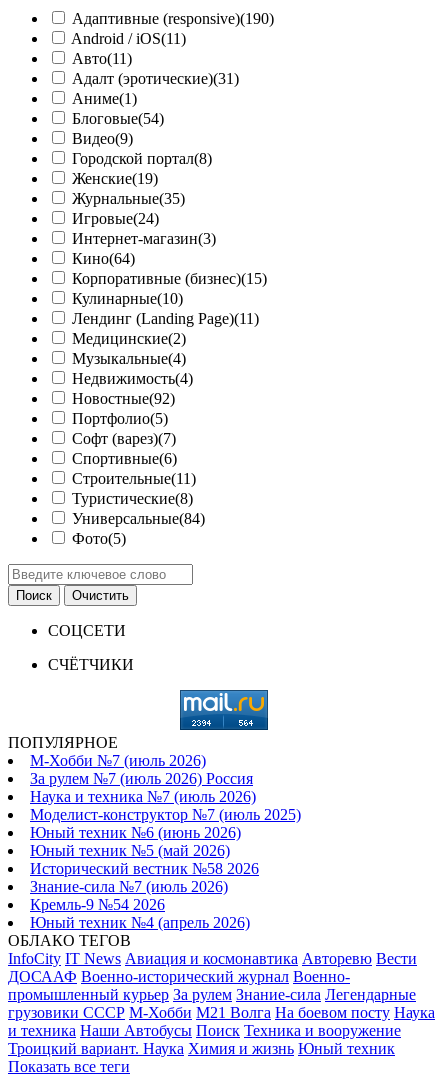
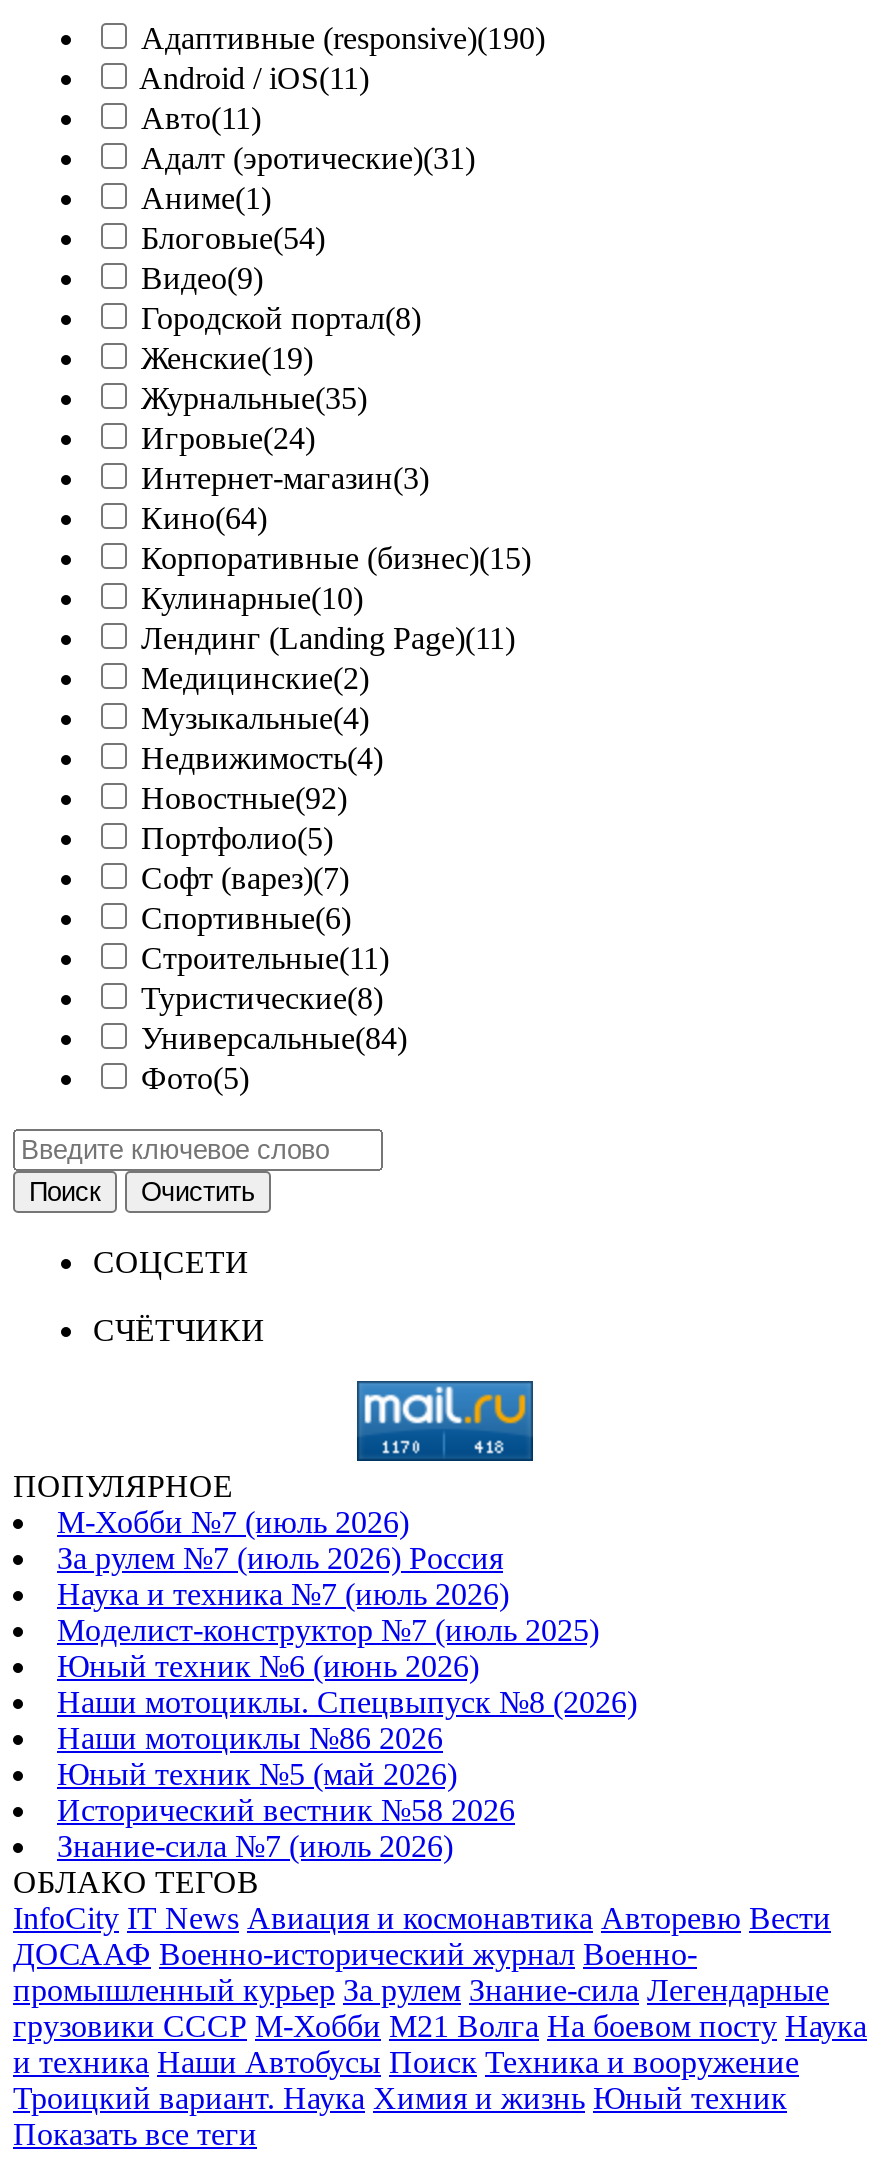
+ Наши мотоциклы. Спецвыпуск №8 (2026)
+ Наши мотоциклы №86 2026

moved down: Юный техник №5 (май 2026) | Исторический вестник №58 2026 | Знание-сила №7 (июль 2026)

- Кремль-9 №54 2026
- Юный техник №4 (апрель 2026)
